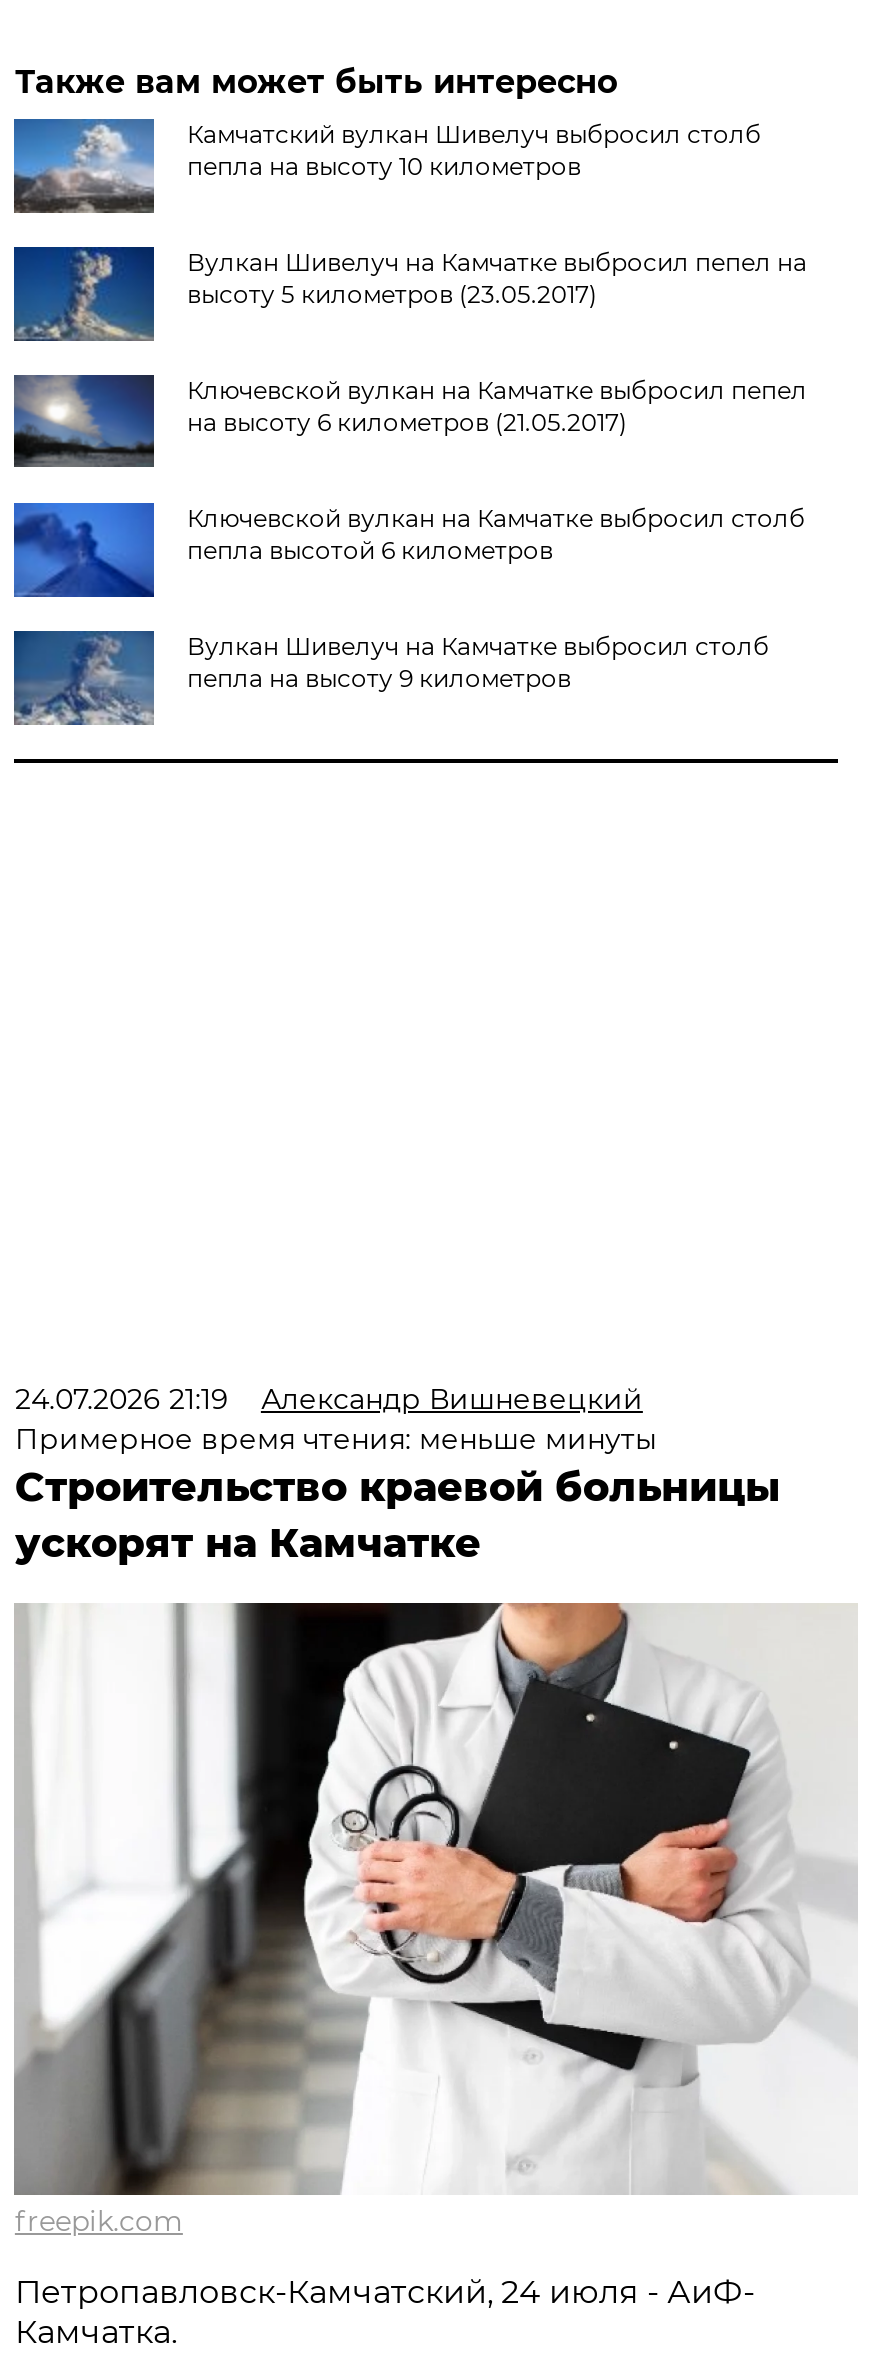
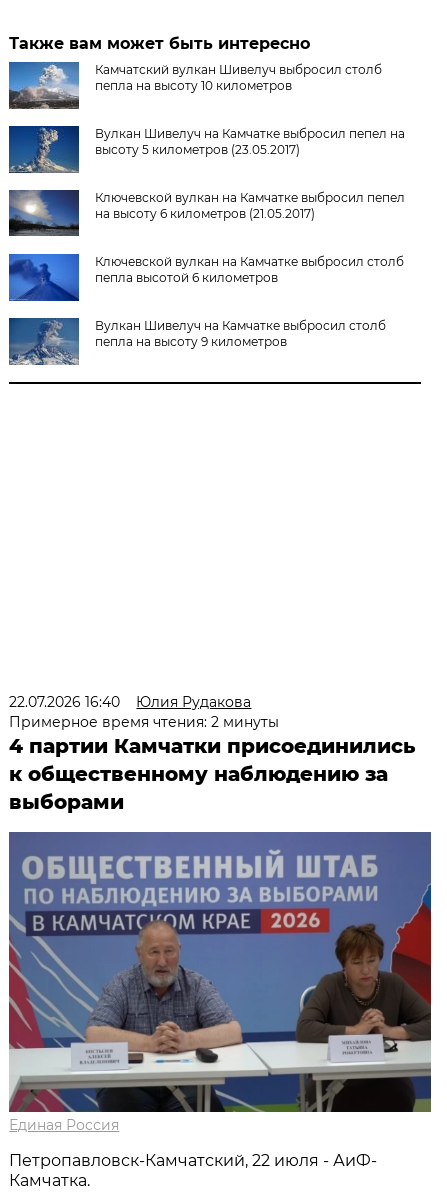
- 24.07.2026 21:19
- Александр Вишневецкий
- Примерное время чтения: меньше минуты
- Строительство краевой больницы
- ускорят на Камчатке
+ 22.07.2026 16:40
+ Юлия Рудакова
+ Примерное время чтения: 2 минуты
+ 4 партии Камчатки присоединились
+ к общественному наблюдению за
+ выборами

- [image]
- freepik.com
+ [image]
+ Единая Россия

- Петропавловск-Камчатский, 24 июля - АиФ-
+ Петропавловск-Камчатский, 22 июля - АиФ-
